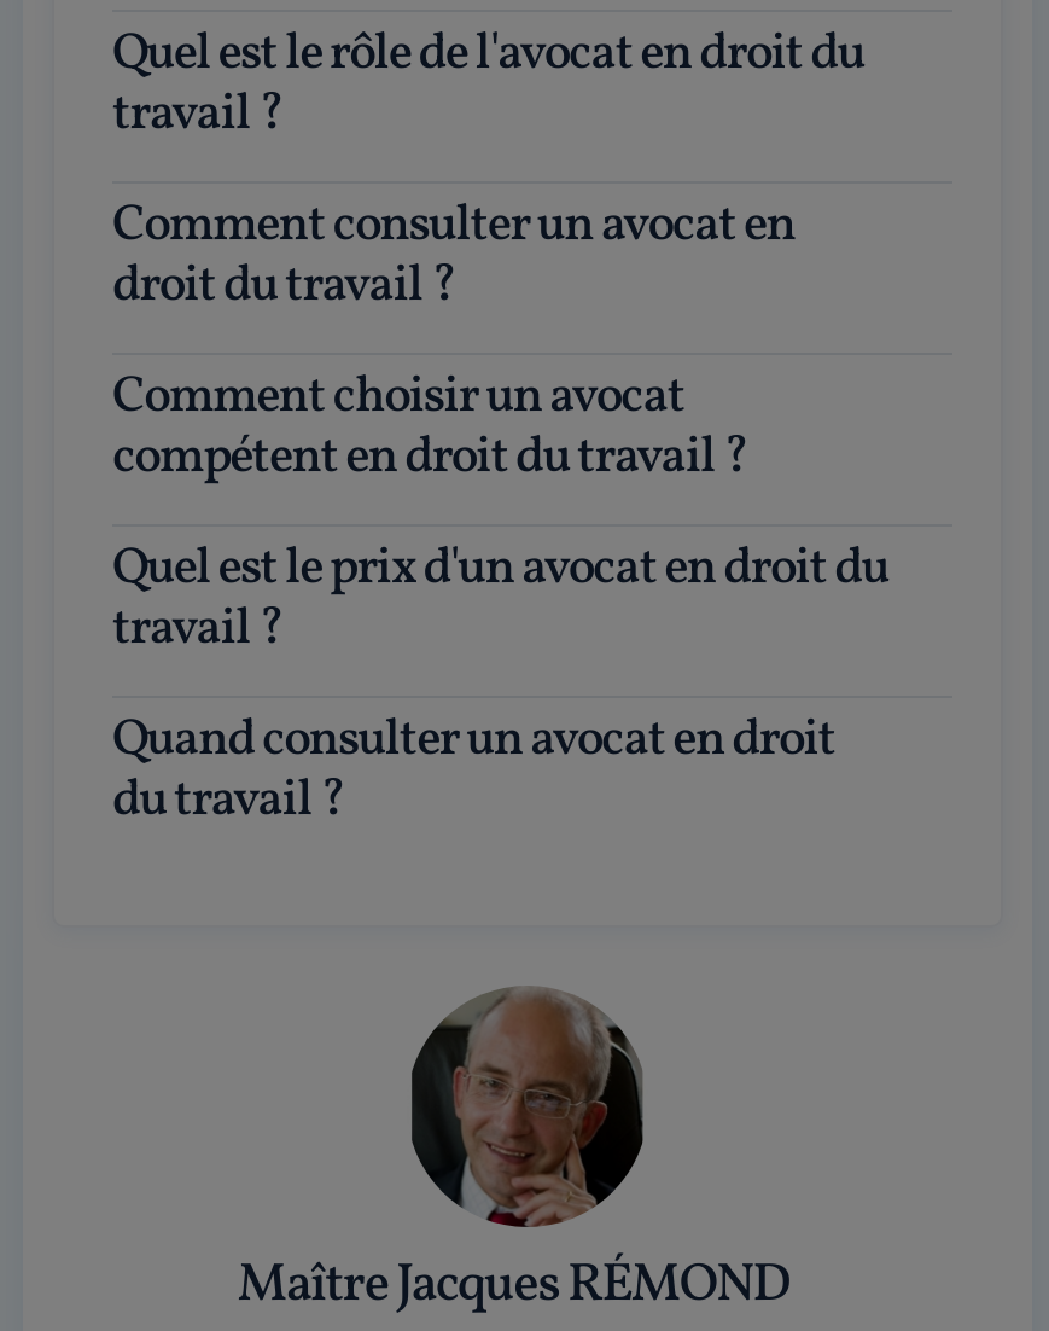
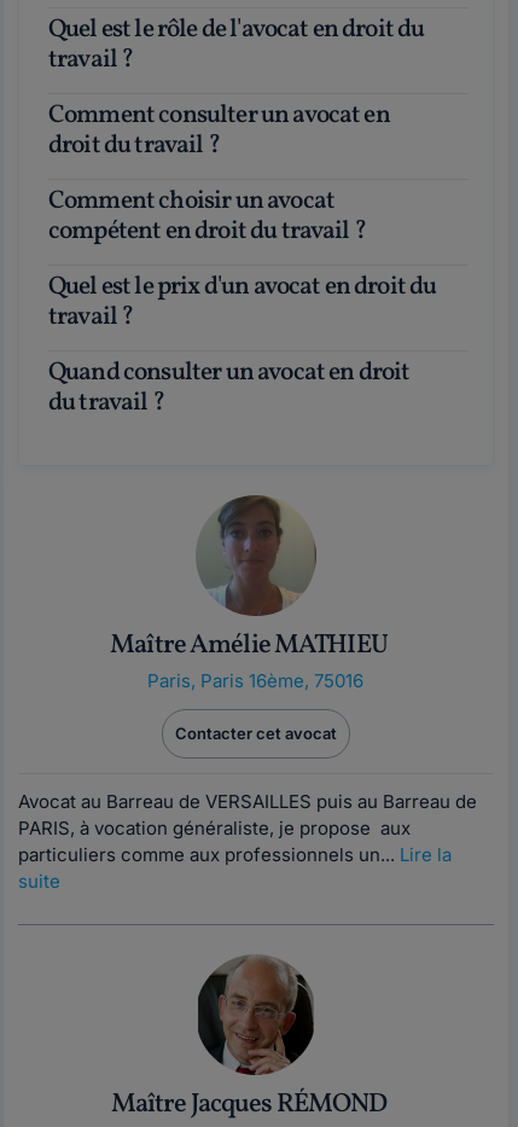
+ [image]
+ Maître Amélie MATHIEU
+ Paris, Paris 16ème, 75016
+ Contacter cet avocat
+ Avocat au Barreau de VERSAILLES puis au Barreau de
+ PARIS, à vocation généraliste, je propose aux
+ particuliers comme aux professionnels un... Lire la
+ suite
